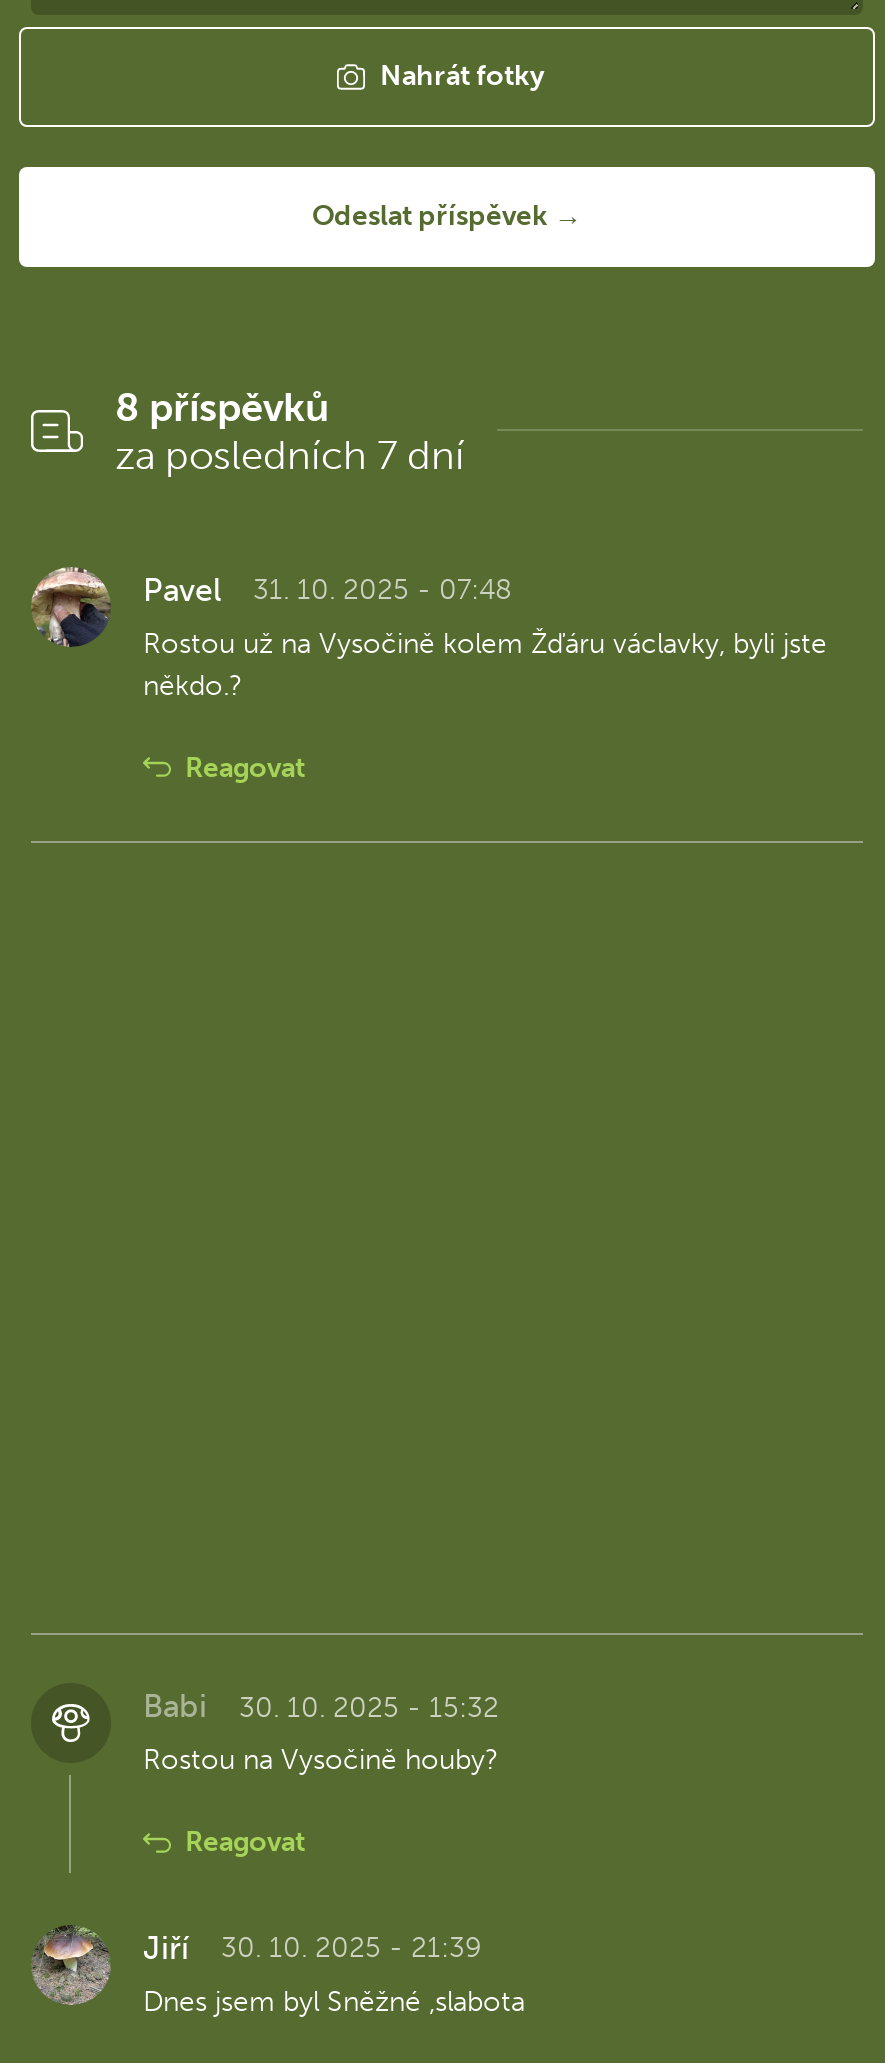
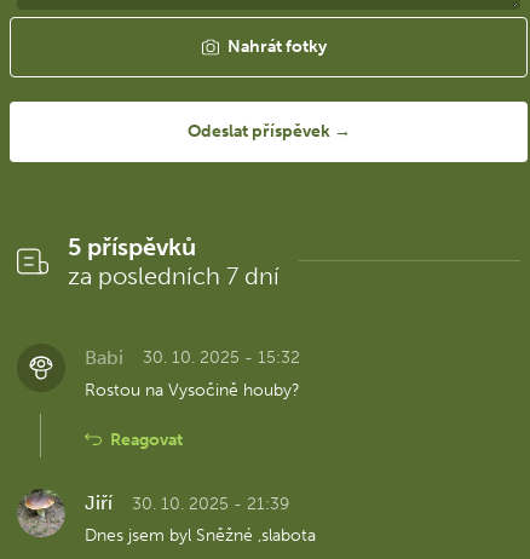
- 8 příspěvků
+ 5 příspěvků

- [image]
- Pavel
- 31. 10. 2025 - 07:48
- Rostou už na Vysočině kolem Žďáru václavky, byli jste
- někdo.?
- Reagovat
